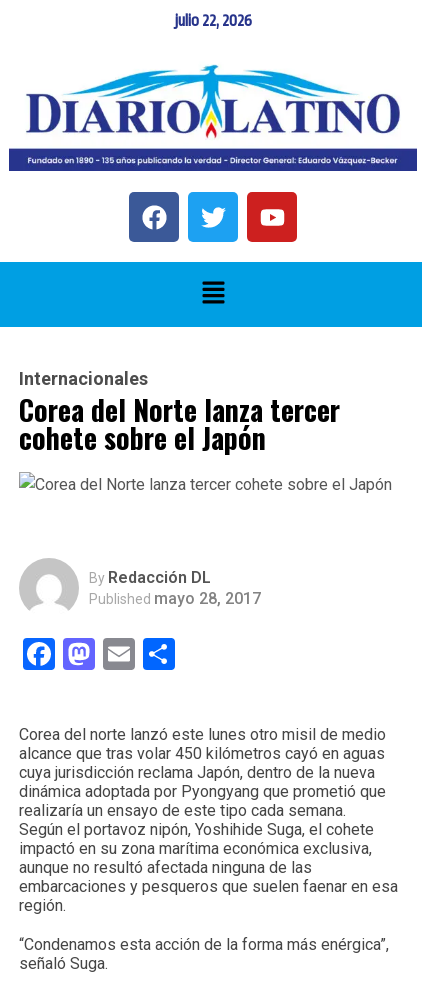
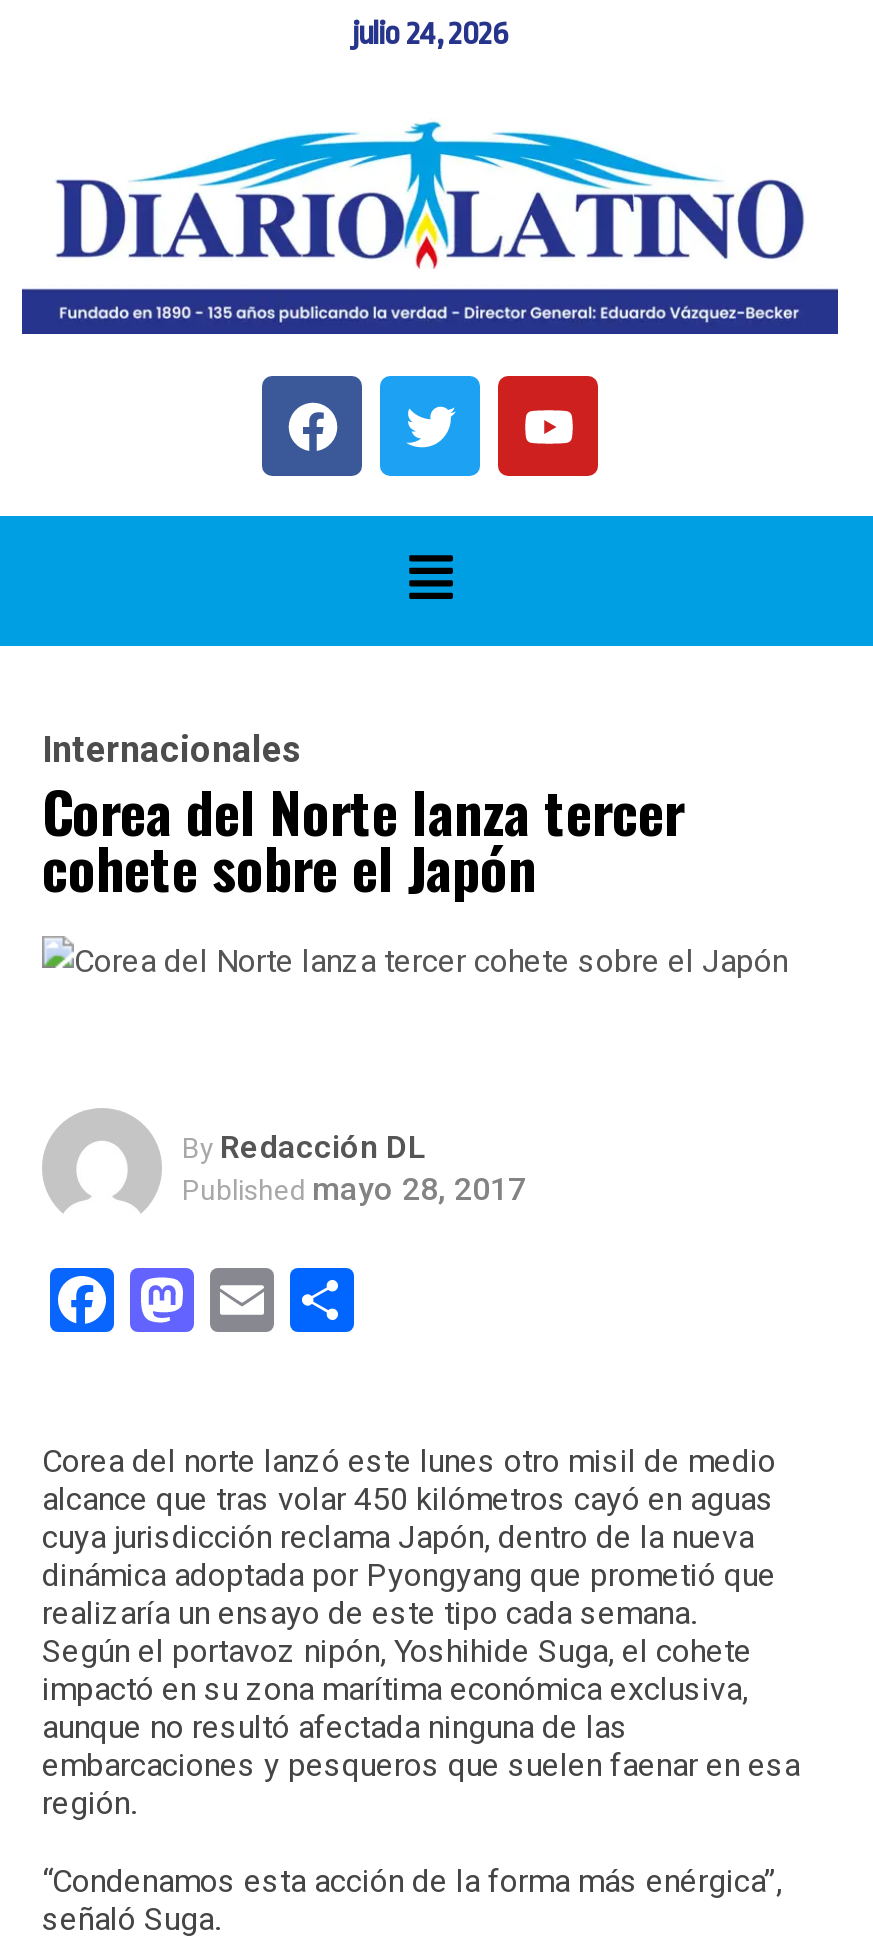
- julio 22, 2026
+ julio 24, 2026
